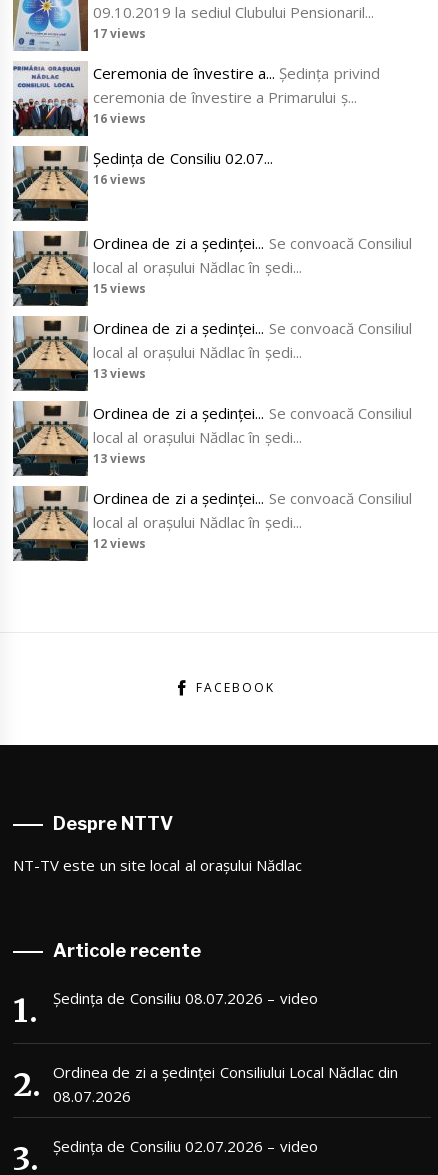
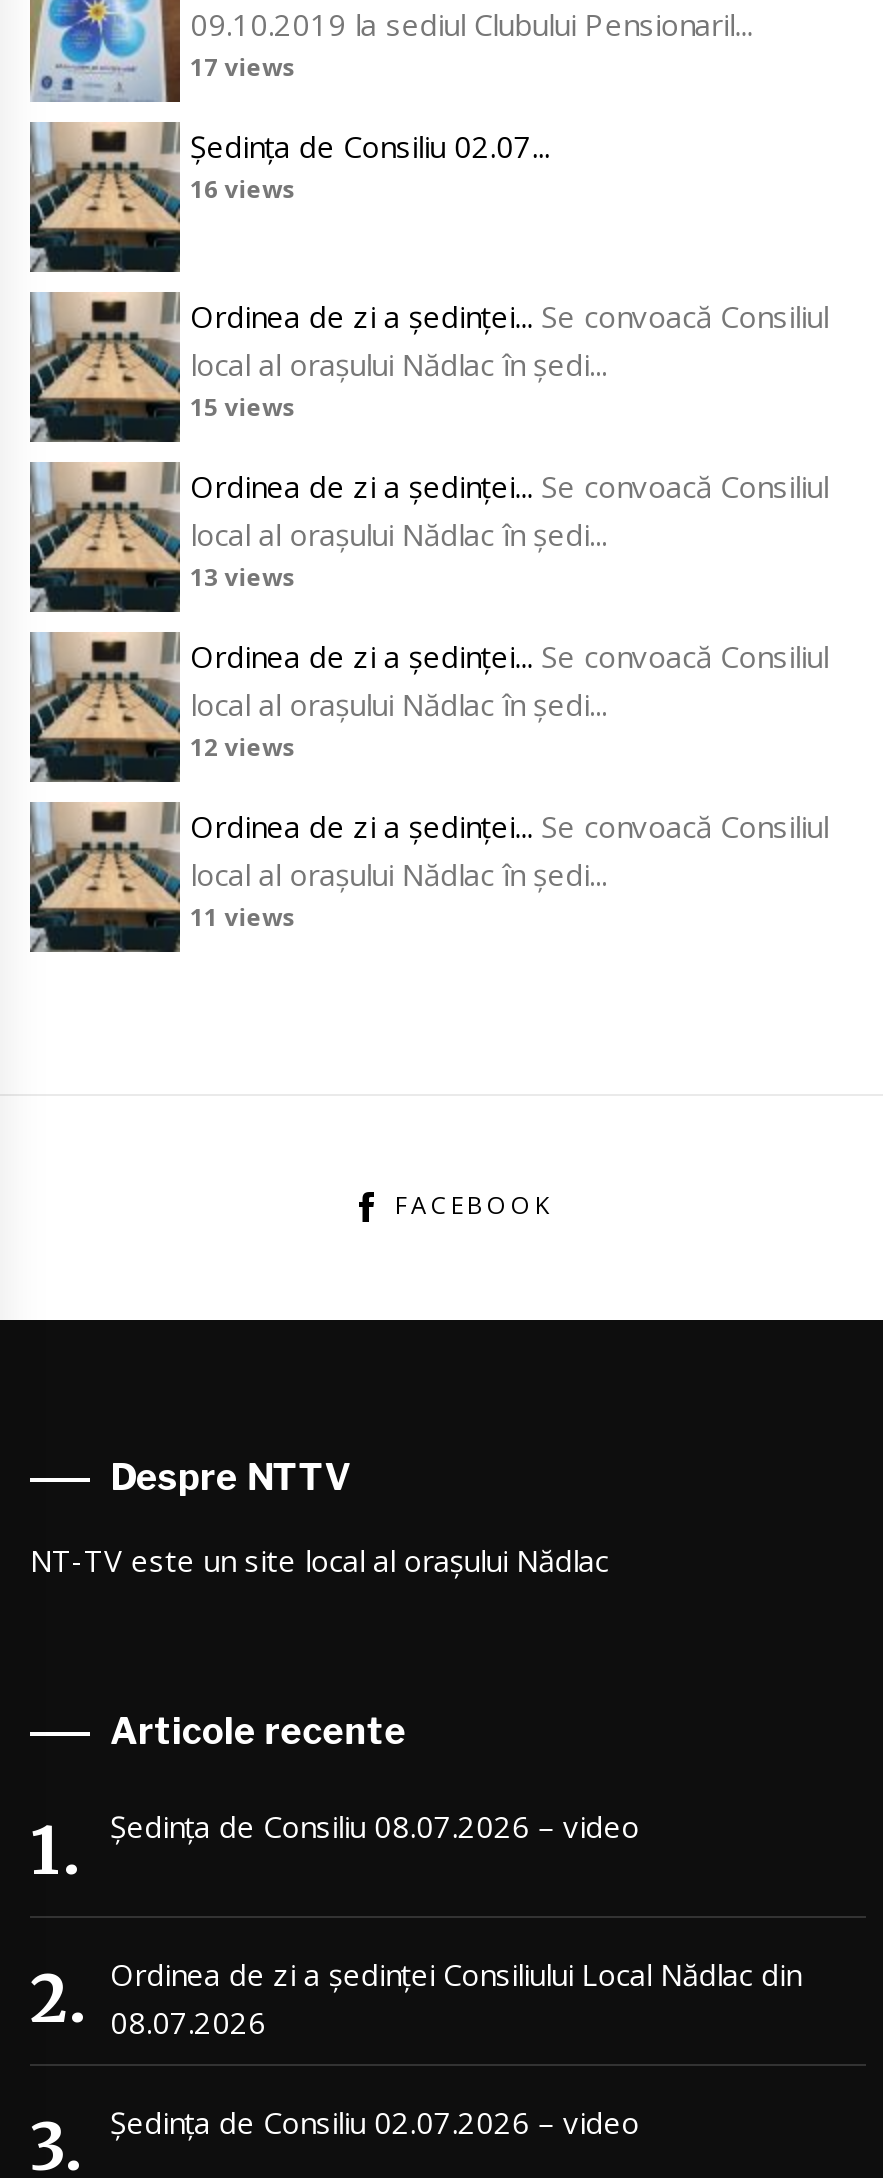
- [image]
- Ceremonia de învestire a... Ședinţa privind
- ceremonia de învestire a Primarului ș...
- 16 views

- 13 views
+ 12 views

- 12 views
+ 11 views
